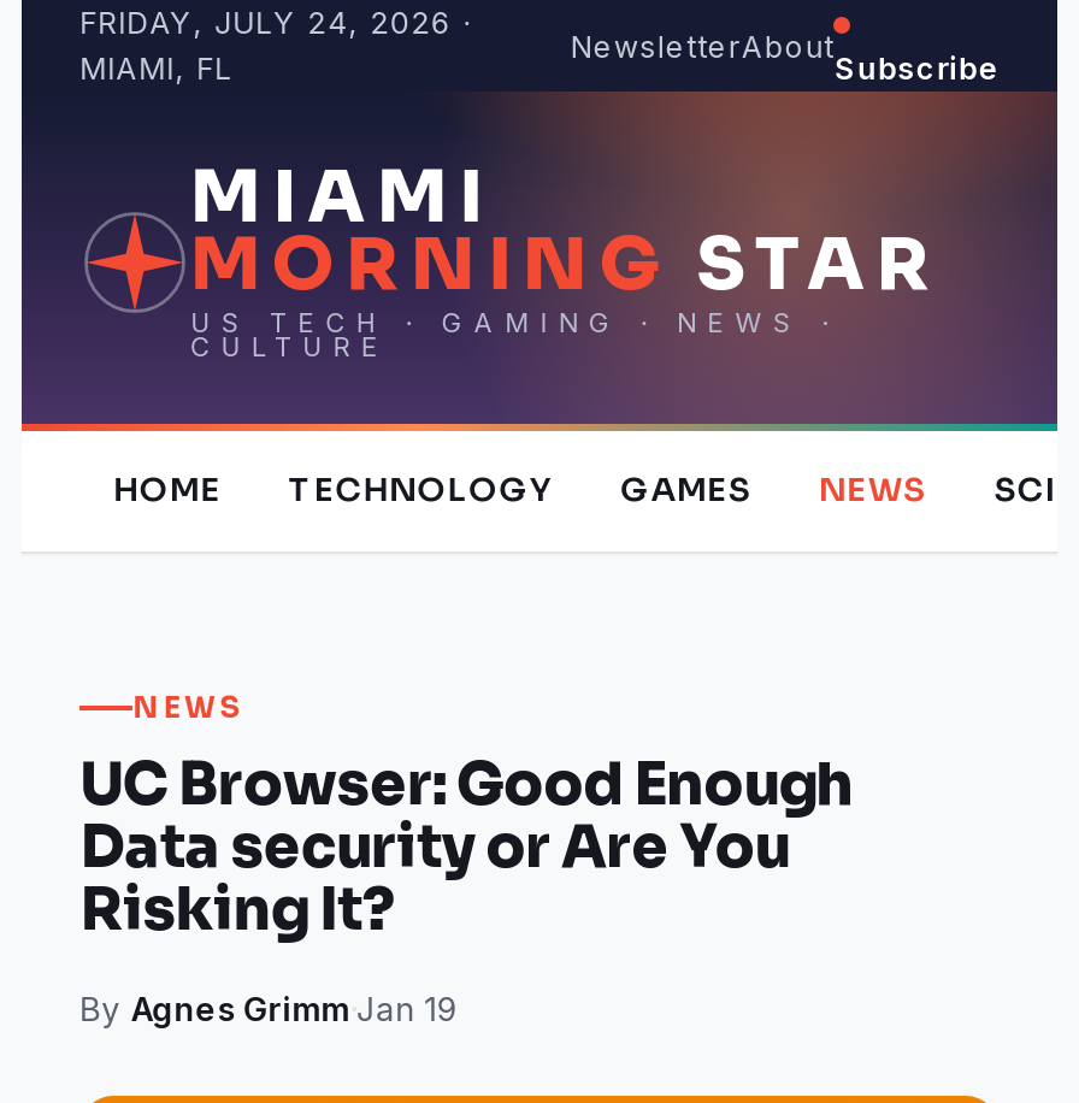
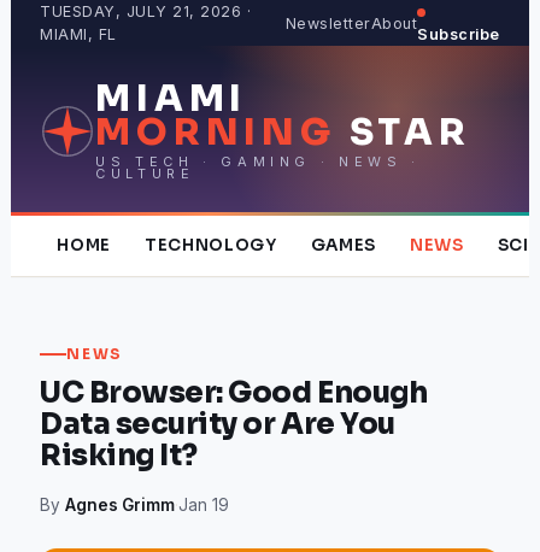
- FRIDAY, JULY 24, 2026 ·
+ TUESDAY, JULY 21, 2026 ·
